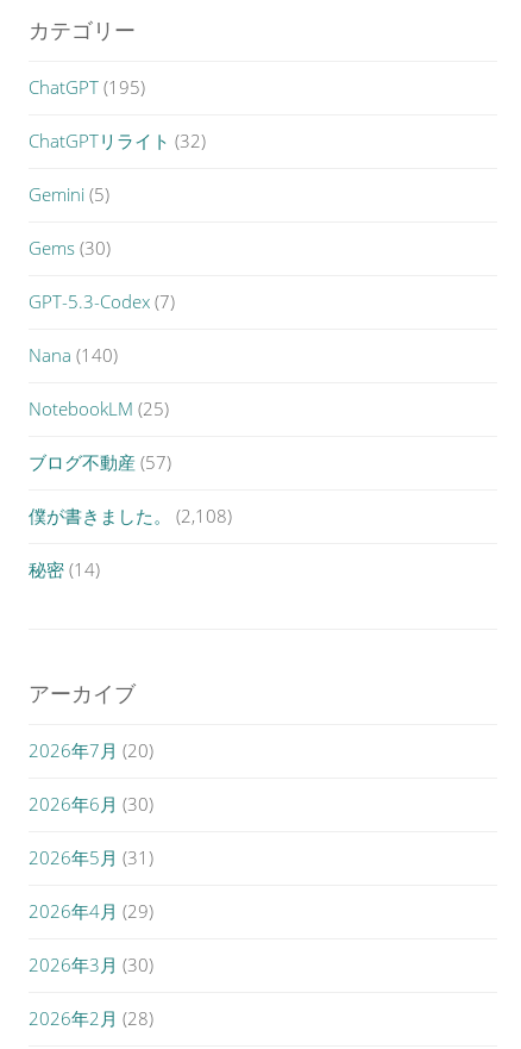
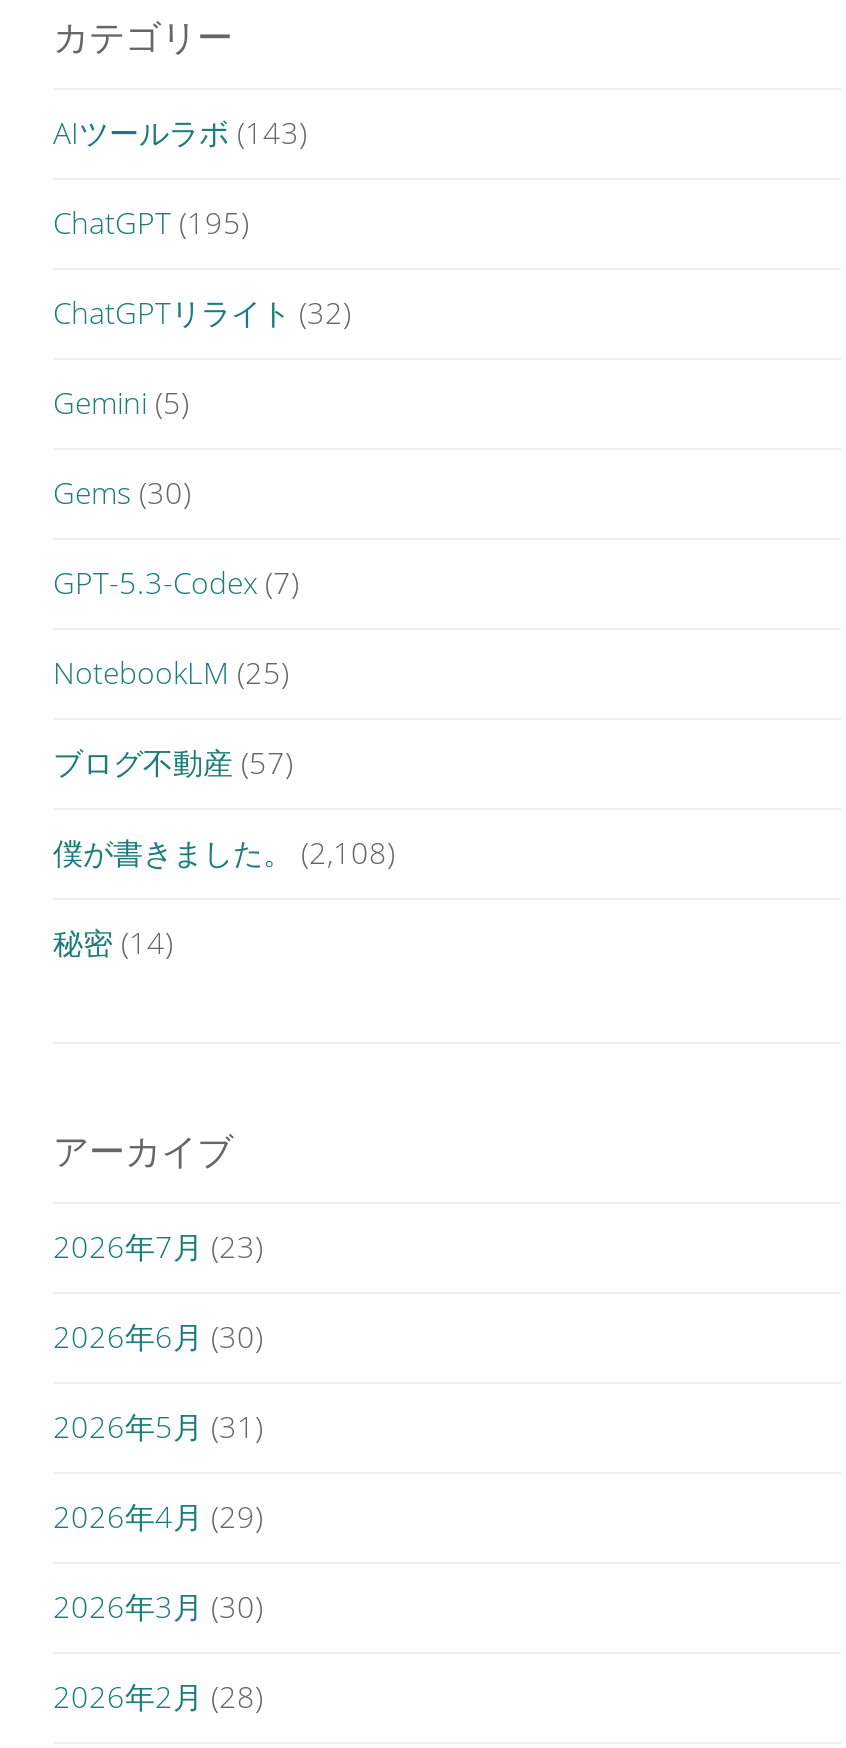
+ AIツールラボ(143)

moved down: ChatGPT (195) | ChatGPTリライト(32) | Gemini (5) | Gems (30) | GPT-5.3-Codex (7)

- Nana (140)

- 2026年7月(20)
+ 2026年7月(23)
